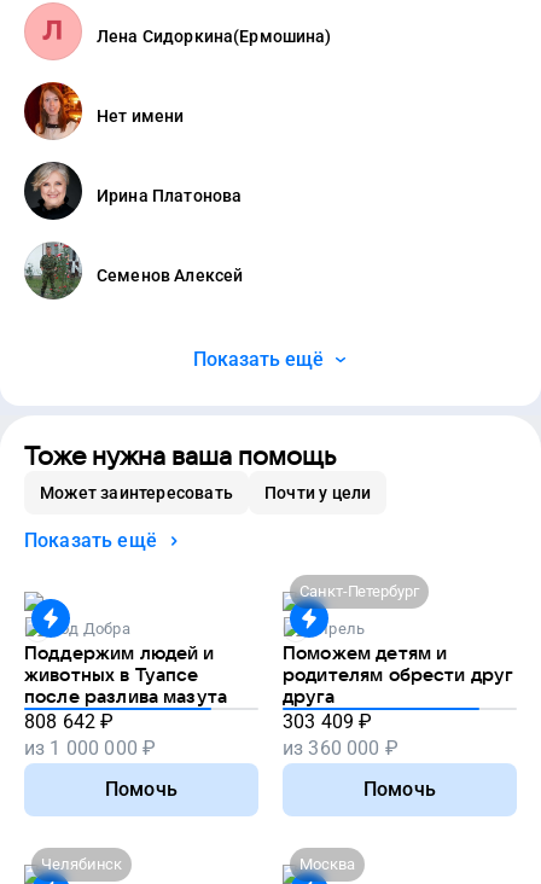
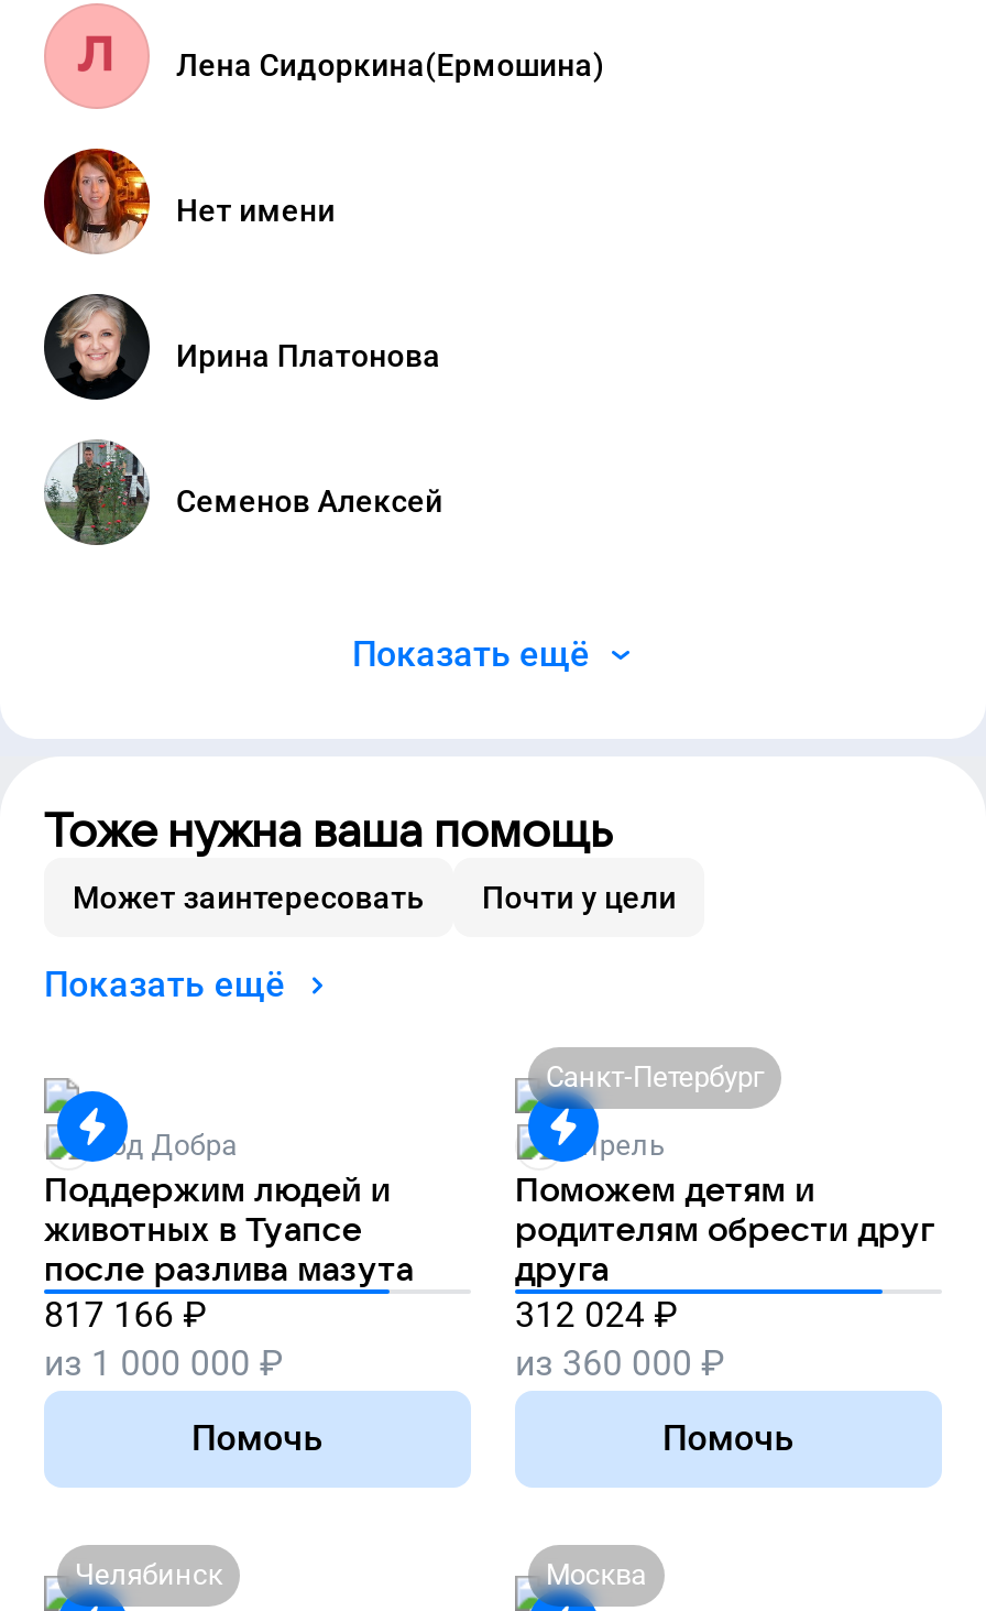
- 808 642 ₽
+ 817 166 ₽

- 303 409 ₽
+ 312 024 ₽
